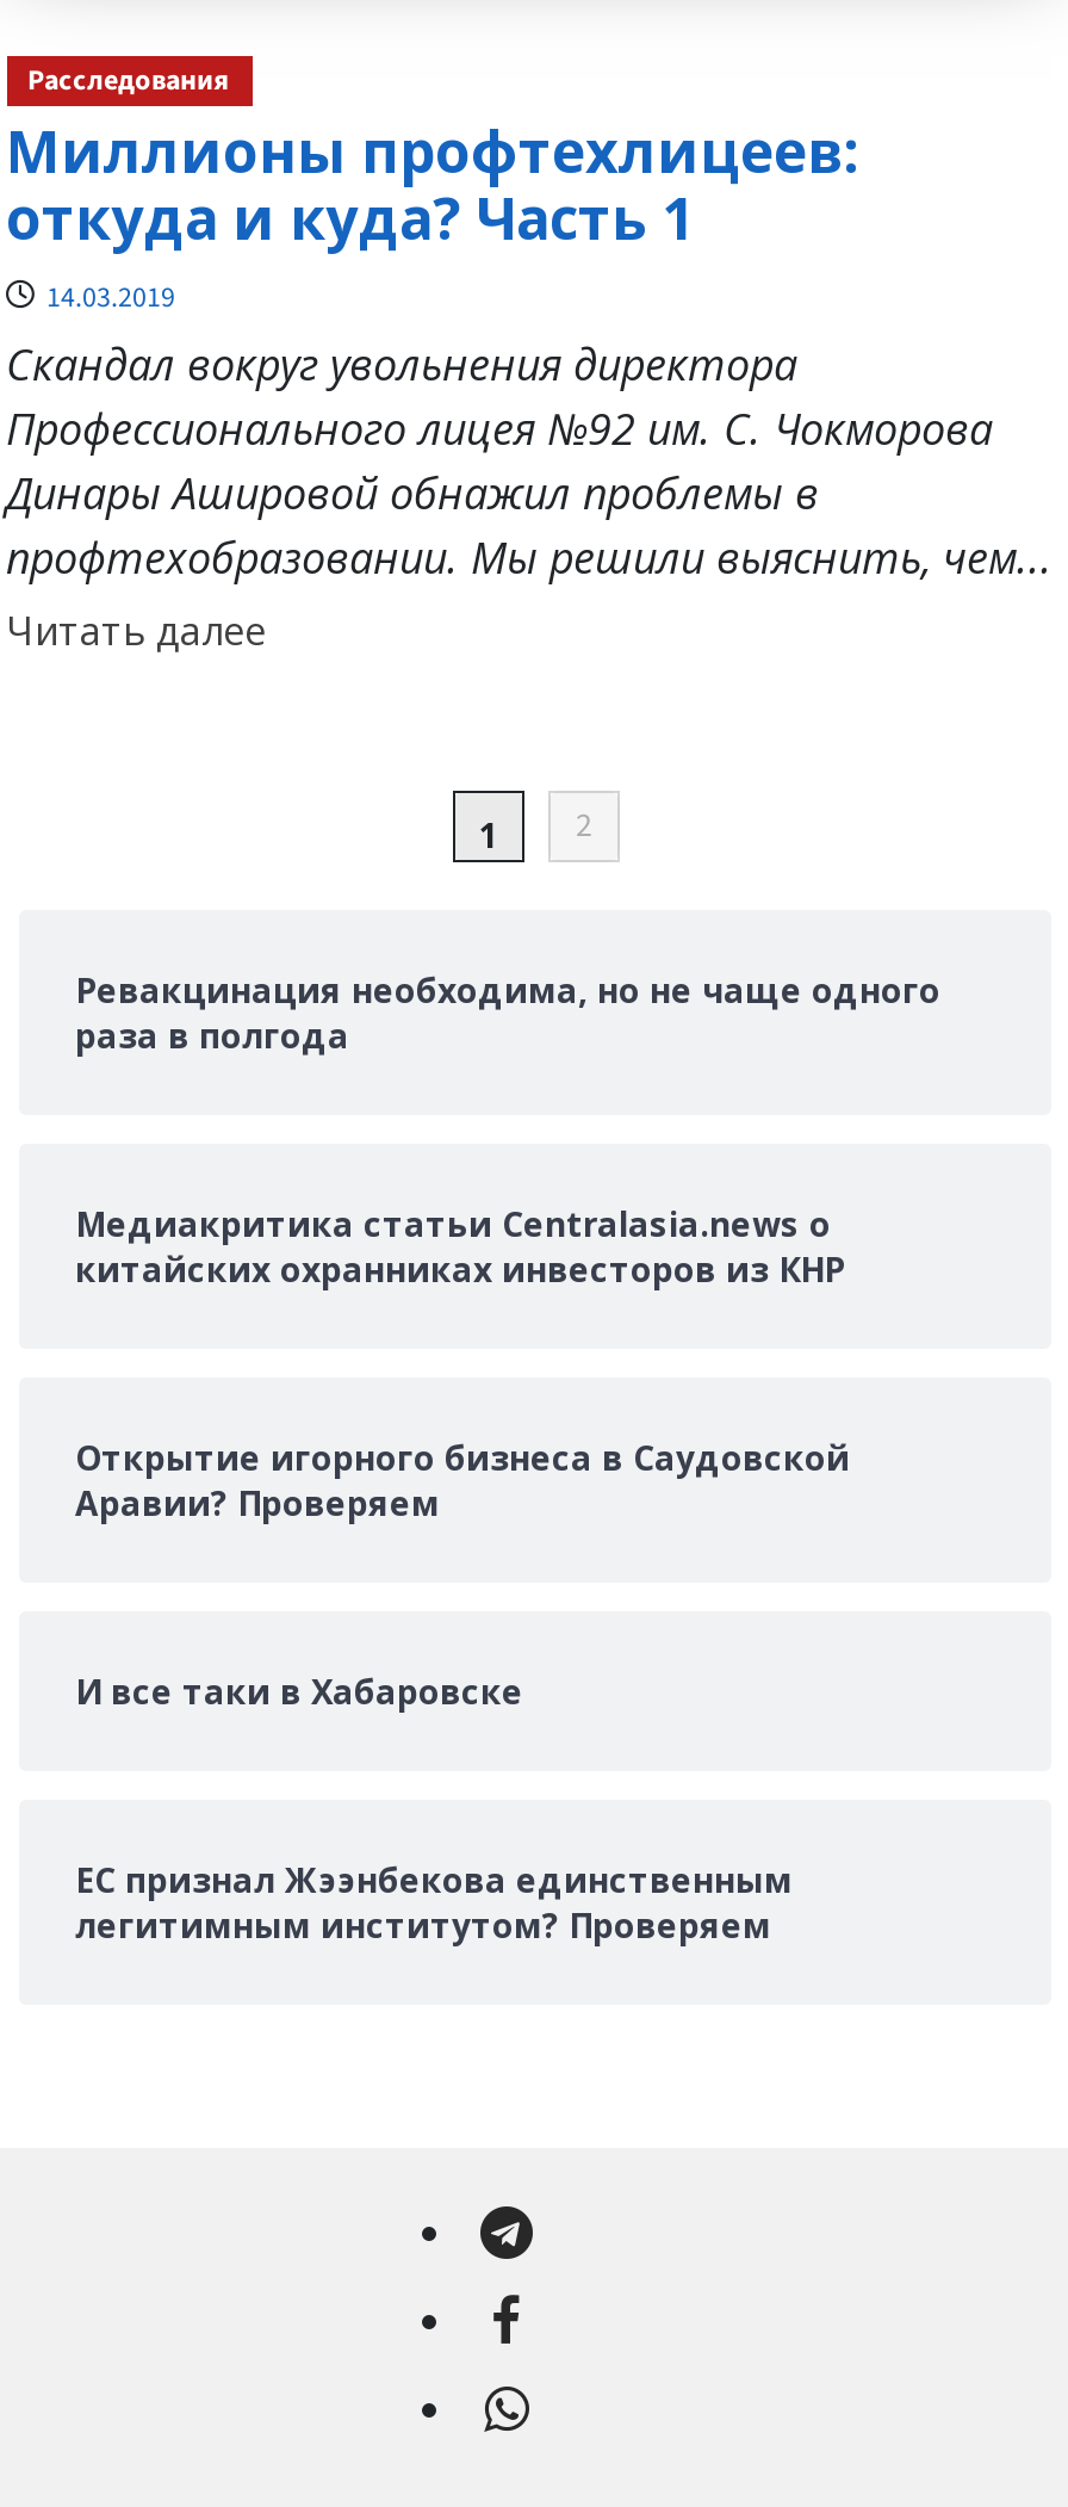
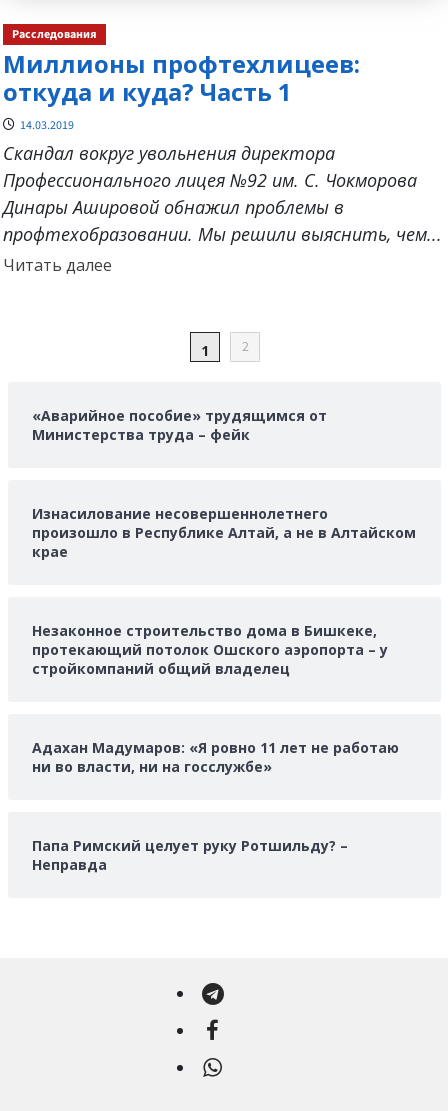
- Ревакцинация необходима, но не чаще одного
- раза в полгода
+ «Аварийное пособие» трудящимся от
+ Министерства труда – фейк

- Медиакритика статьи Сentralasia.news о
- китайских охранниках инвесторов из КНР
+ Изнасилование несовершеннолетнего
+ произошло в Республике Алтай, а не в Алтайском
+ крае

- Открытие игорного бизнеса в Саудовской
- Аравии? Проверяем
+ Незаконное строительство дома в Бишкеке,
+ протекающий потолок Ошского аэропорта – у
+ стройкомпаний общий владелец

- И все таки в Хабаровске
+ Адахан Мадумаров: «Я ровно 11 лет не работаю
+ ни во власти, ни на госслужбе»

- ЕС признал Жээнбекова единственным
- легитимным институтом? Проверяем
+ Папа Римский целует руку Ротшильду? –
+ Неправда
